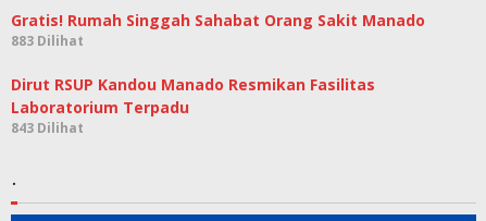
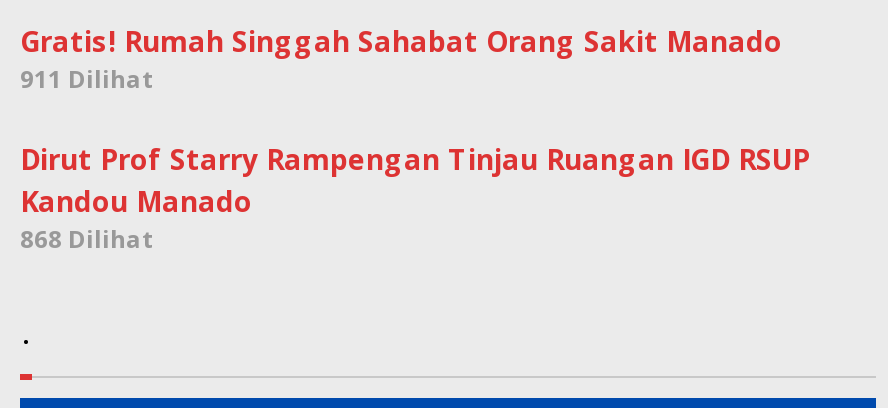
- 883 Dilihat
+ 911 Dilihat

- Dirut RSUP Kandou Manado Resmikan Fasilitas
- Laboratorium Terpadu
- 843 Dilihat
+ Dirut Prof Starry Rampengan Tinjau Ruangan IGD RSUP
+ Kandou Manado
+ 868 Dilihat
